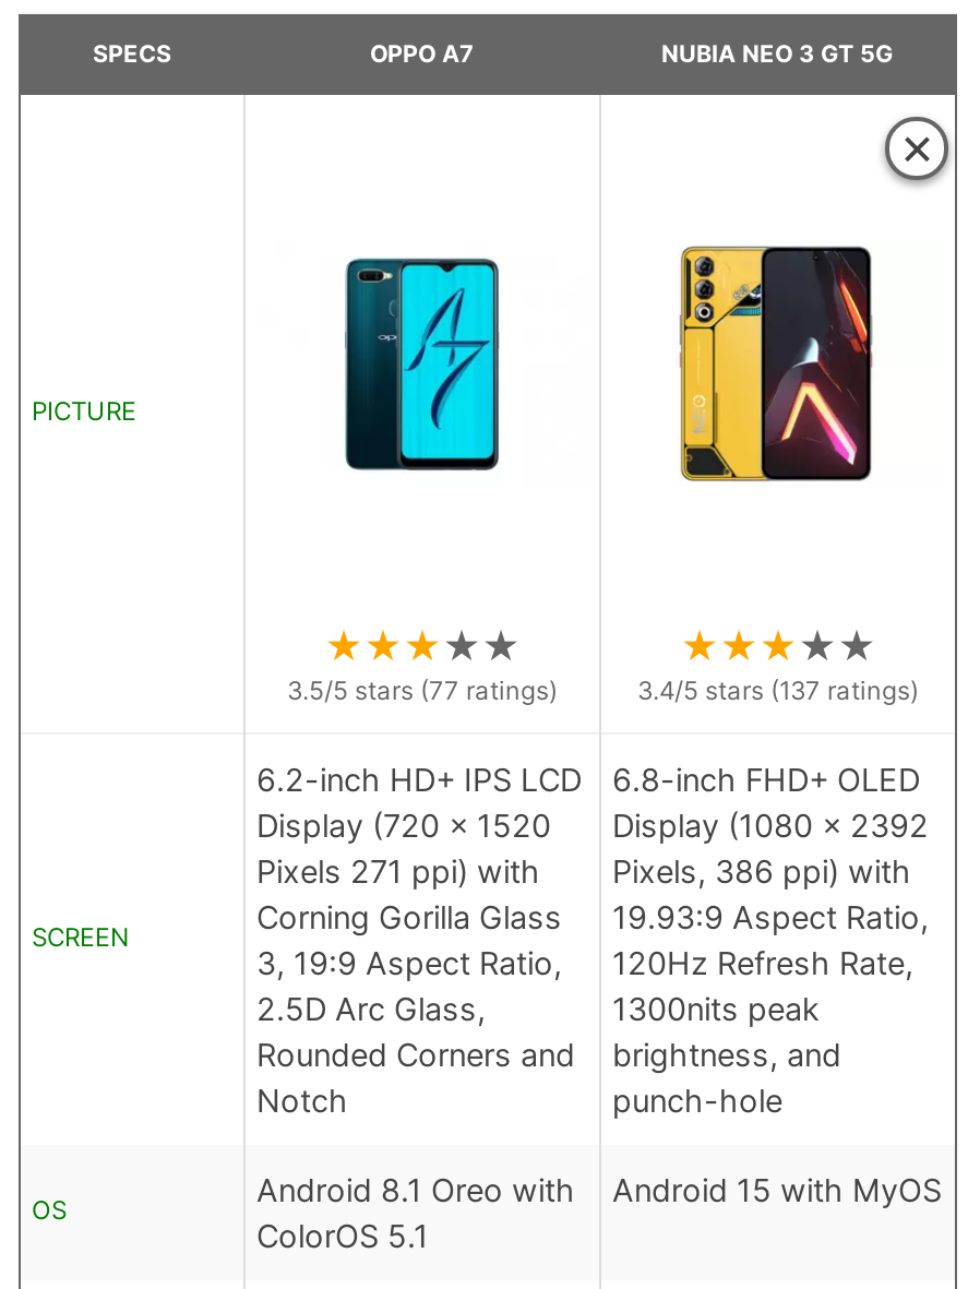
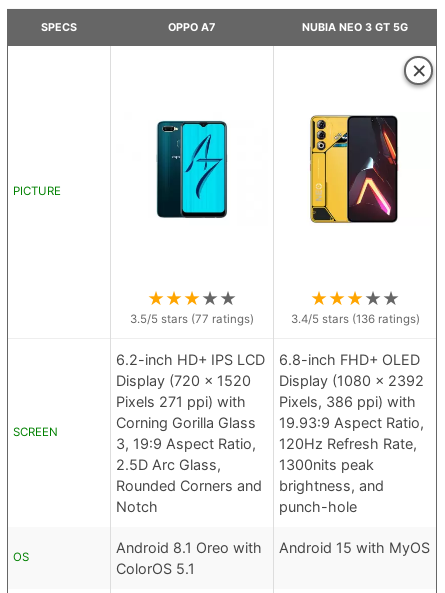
- 3.4/5 stars (137 ratings)
+ 3.4/5 stars (136 ratings)
